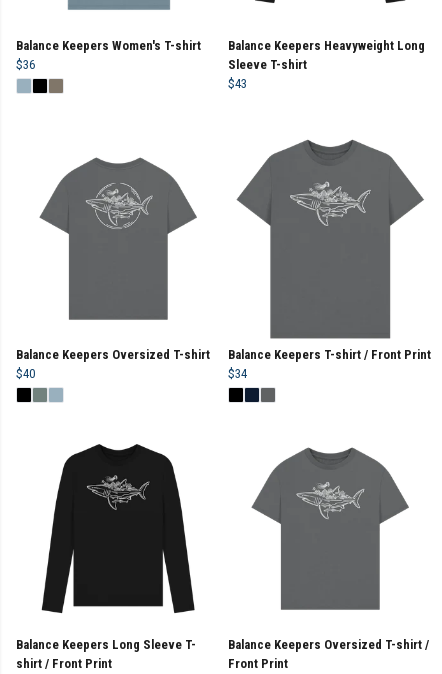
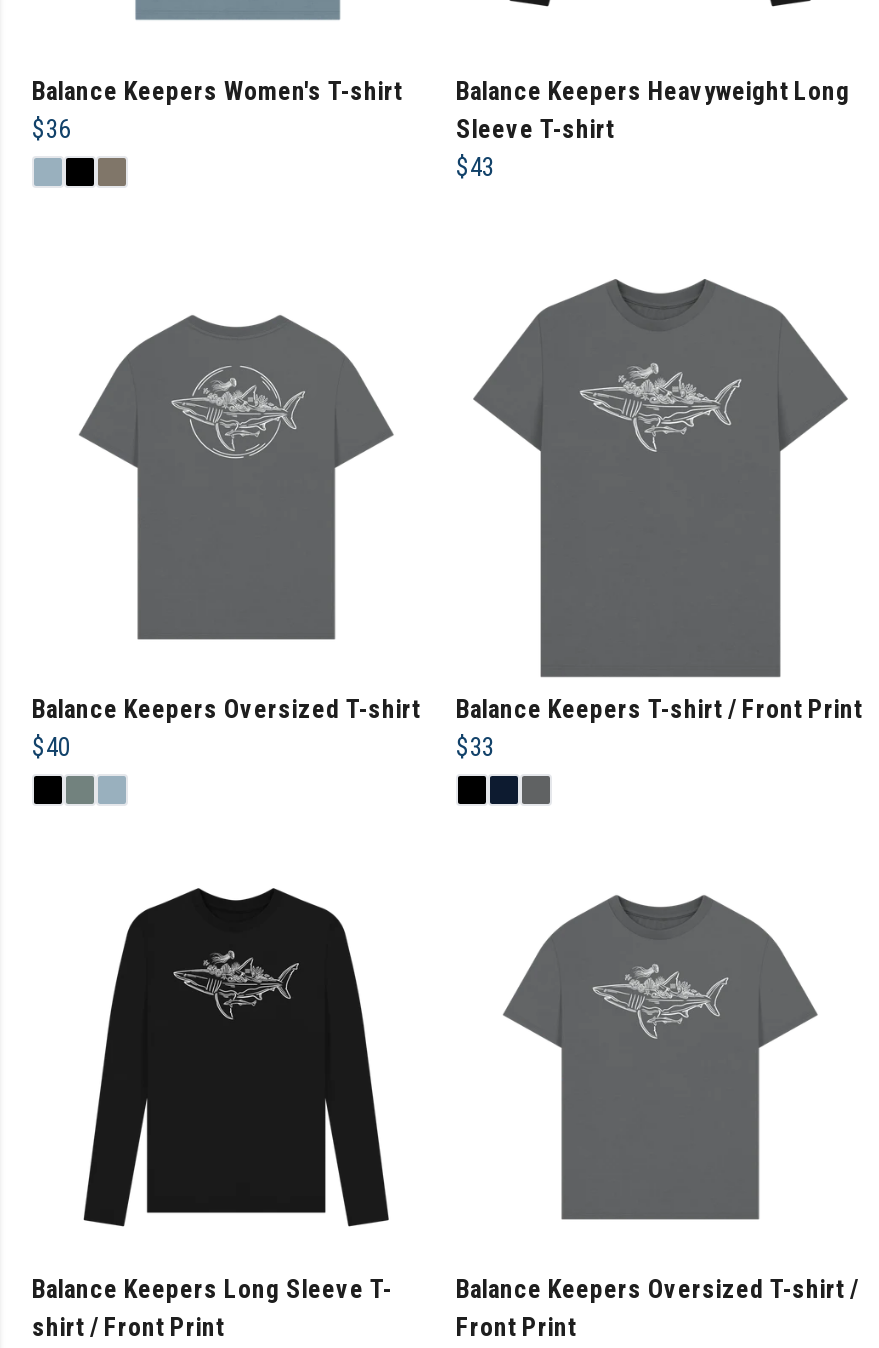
- $34
+ $33
